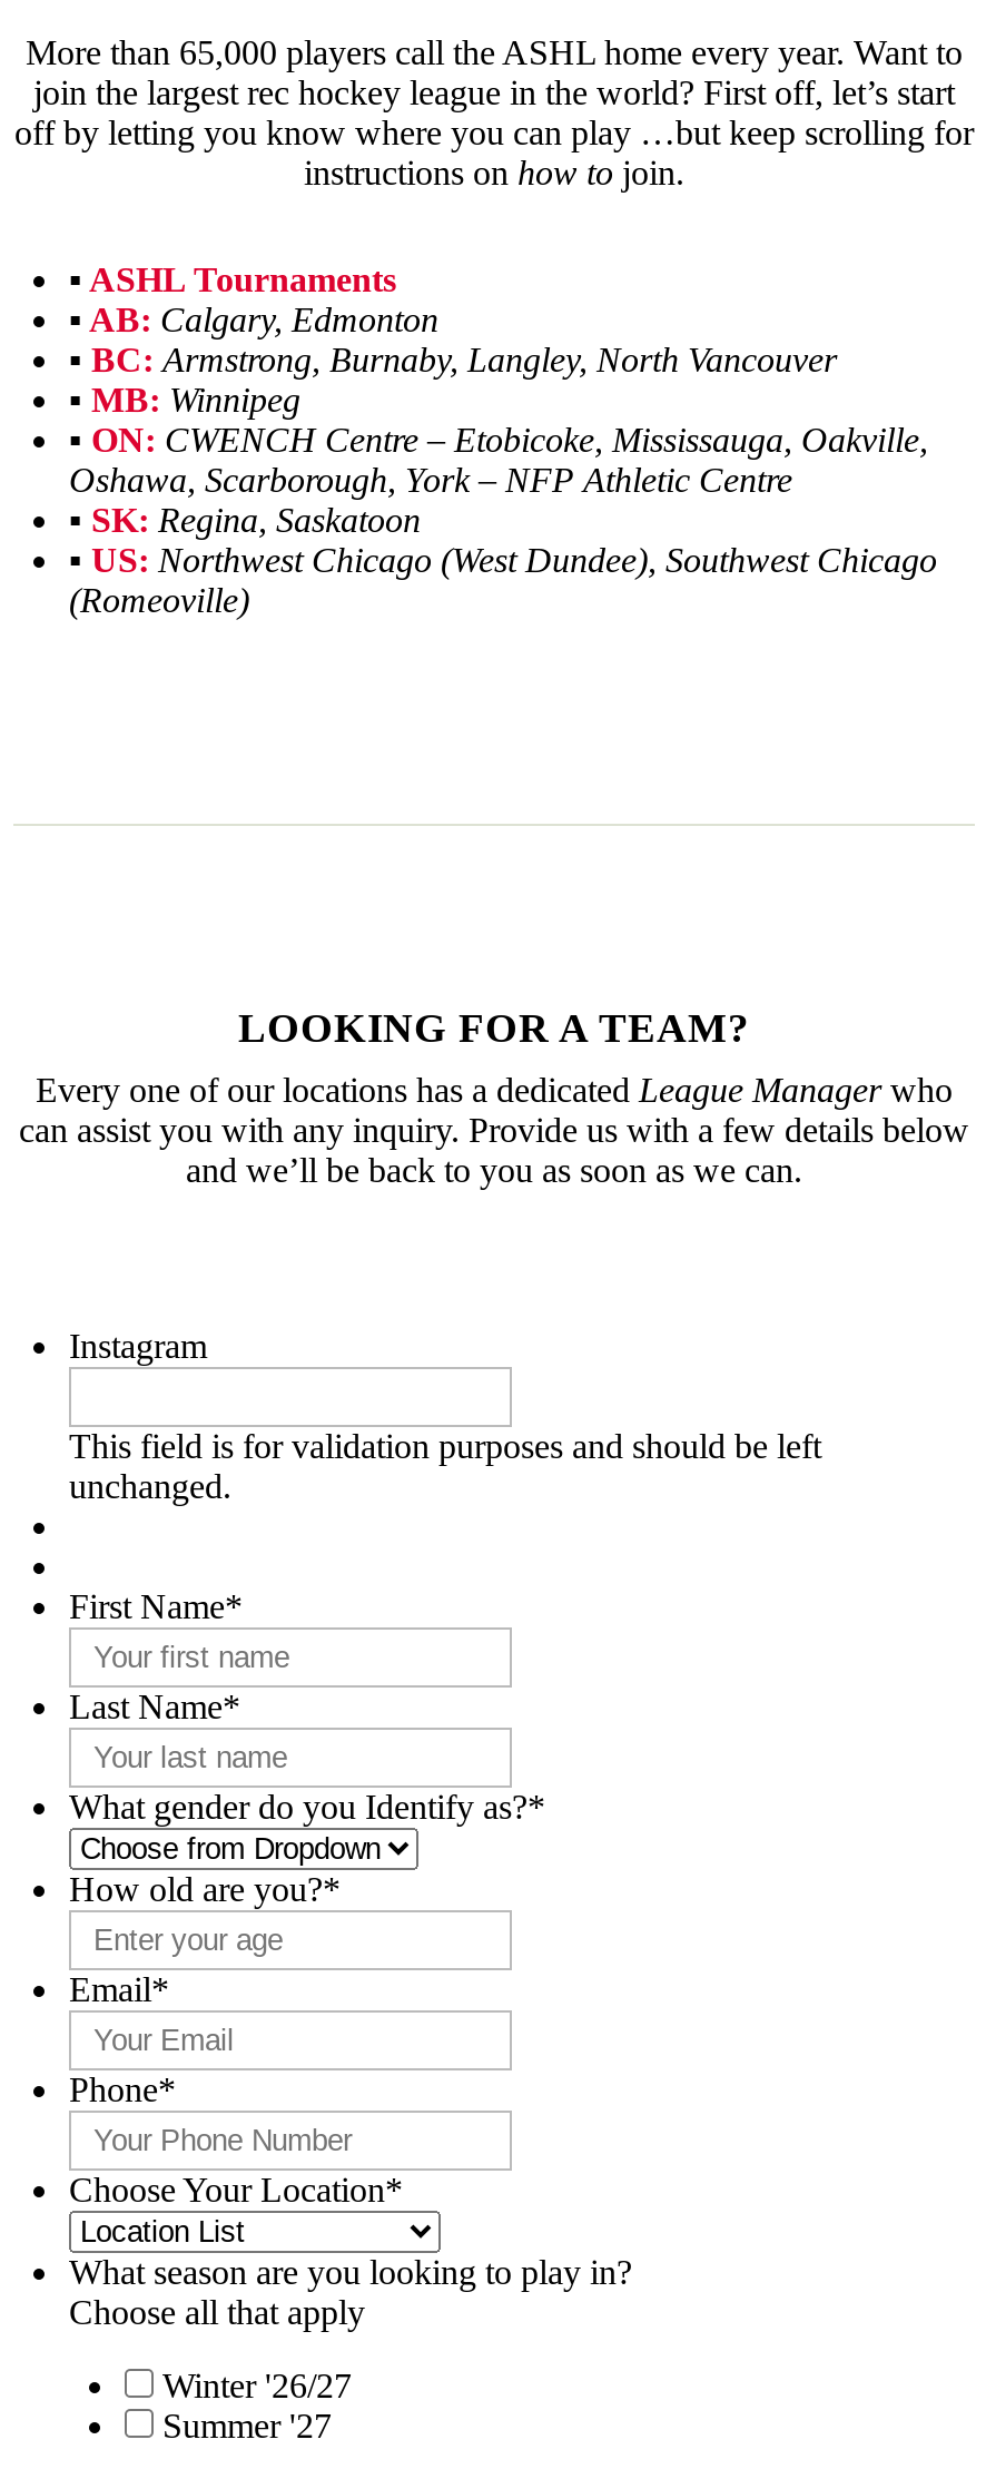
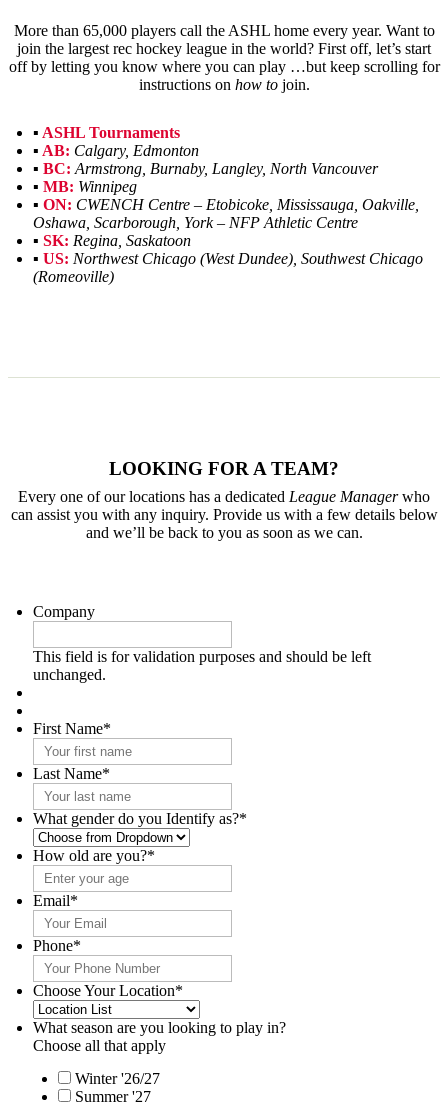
- Instagram
+ Company
